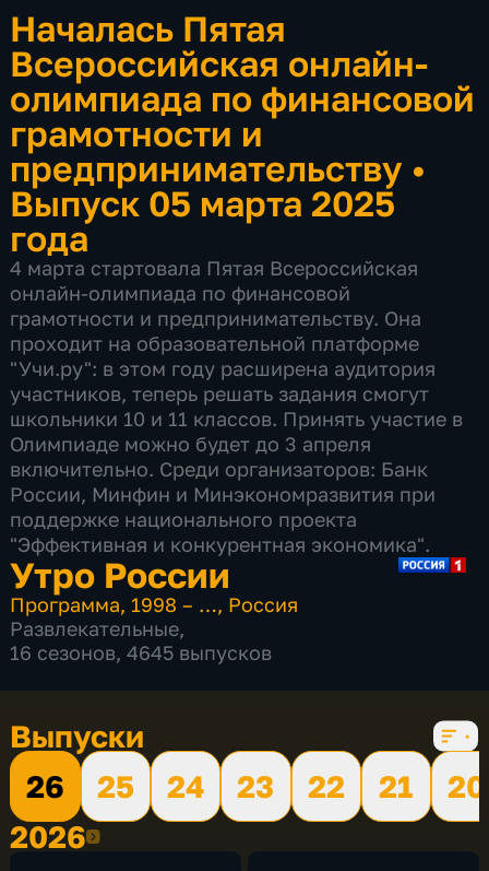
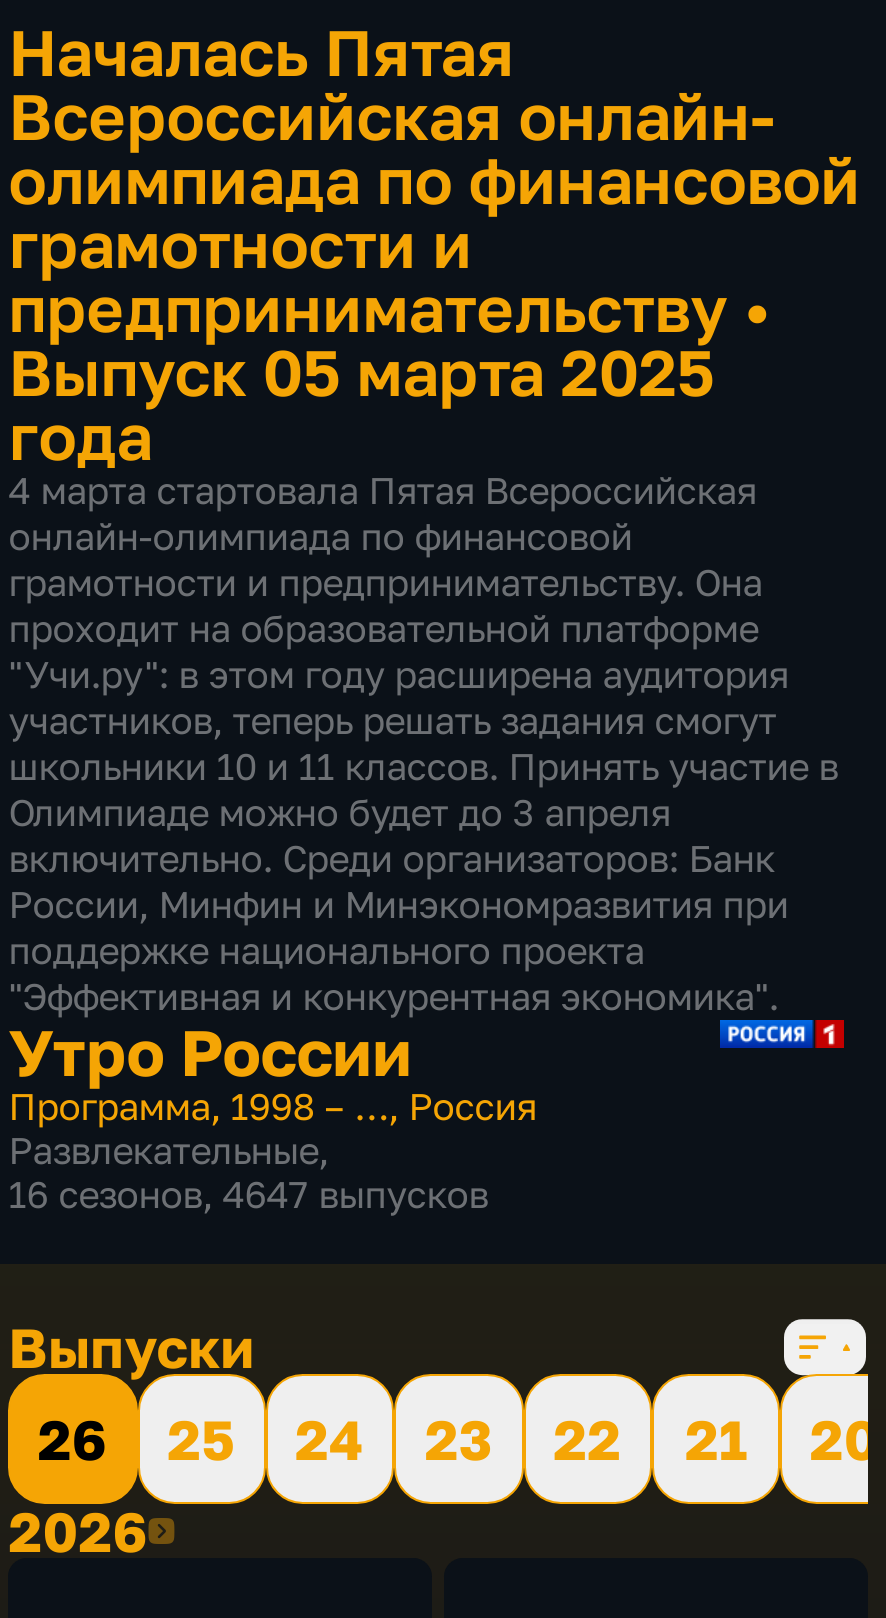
- 16 сезонов, 4645 выпусков
+ 16 сезонов, 4647 выпусков
